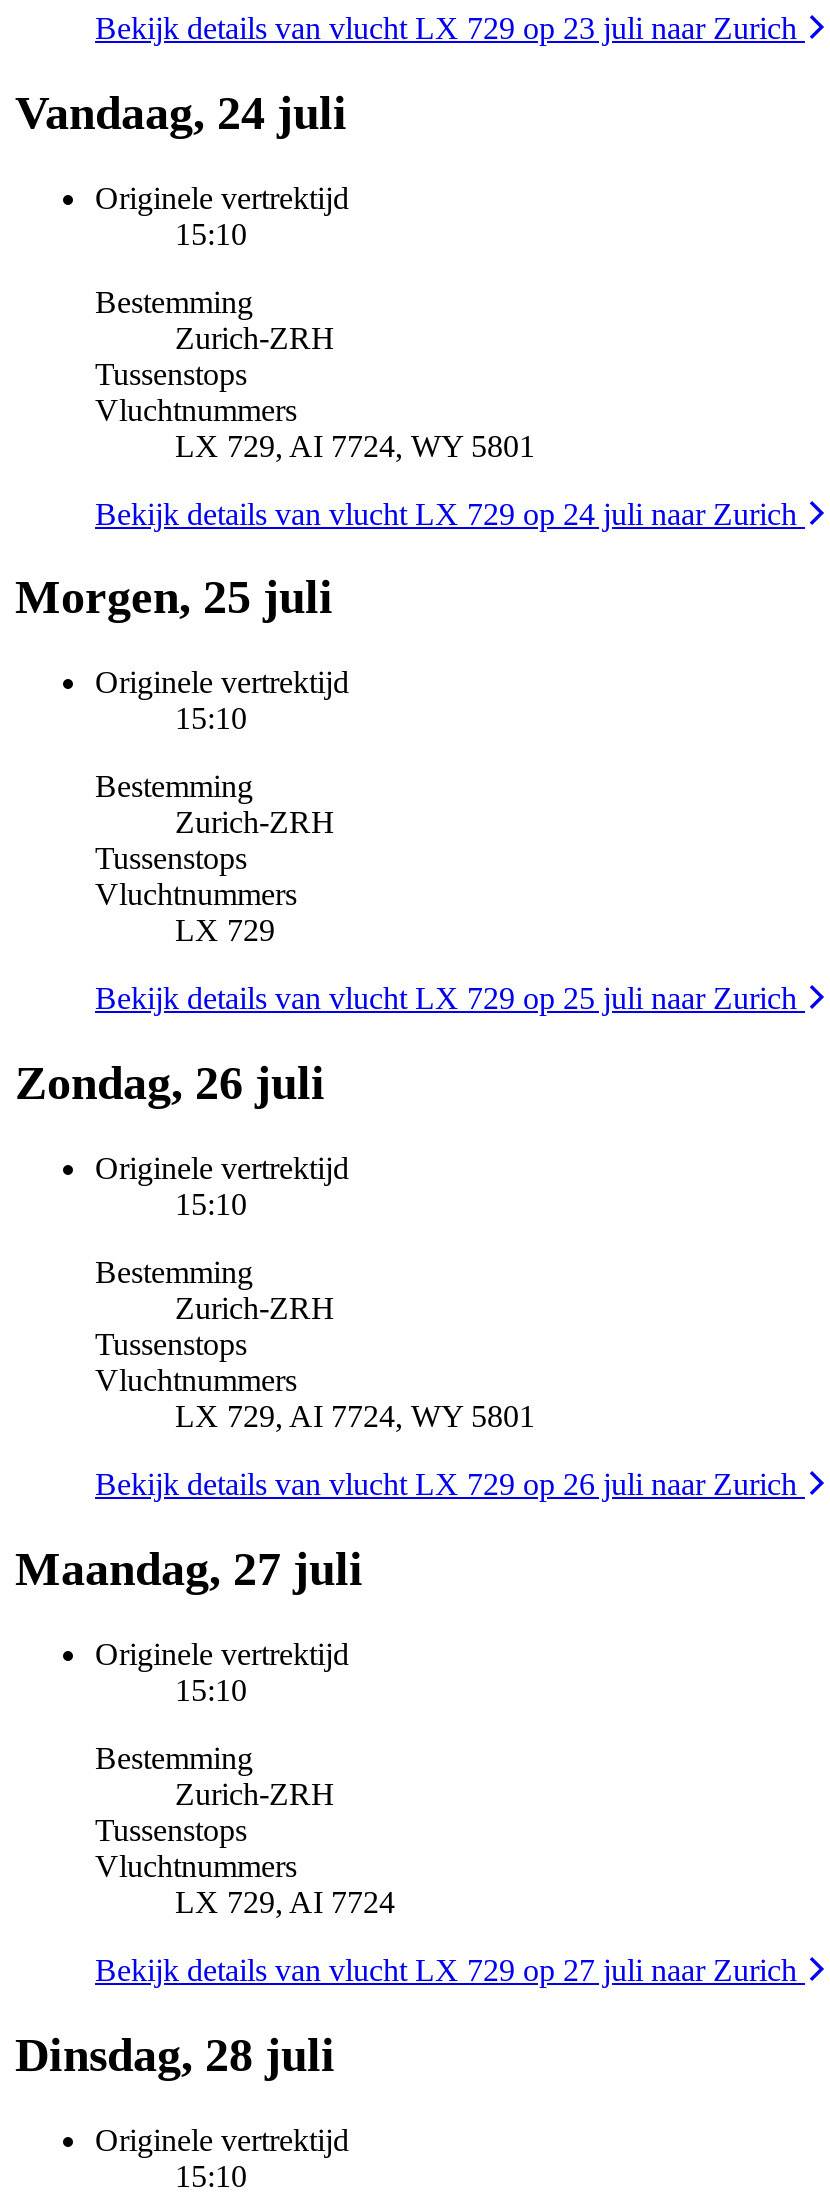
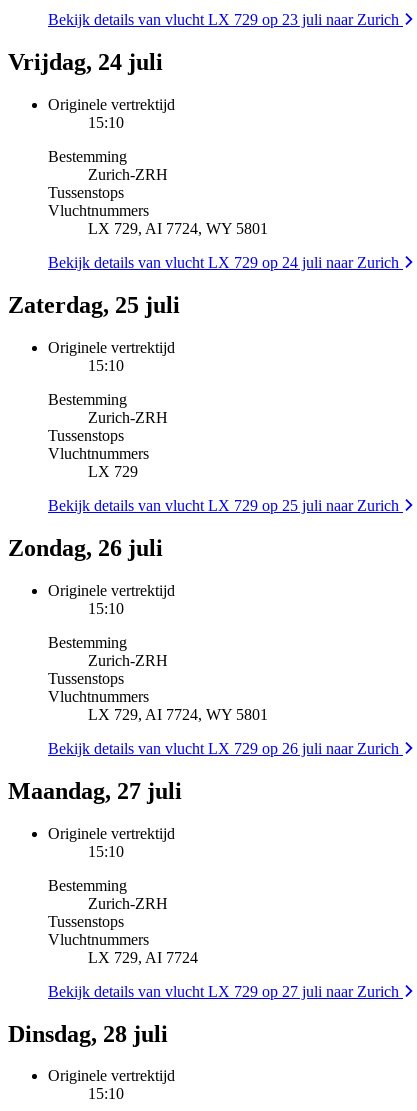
- Vandaag, 24 juli
+ Vrijdag, 24 juli

- Morgen, 25 juli
+ Zaterdag, 25 juli
